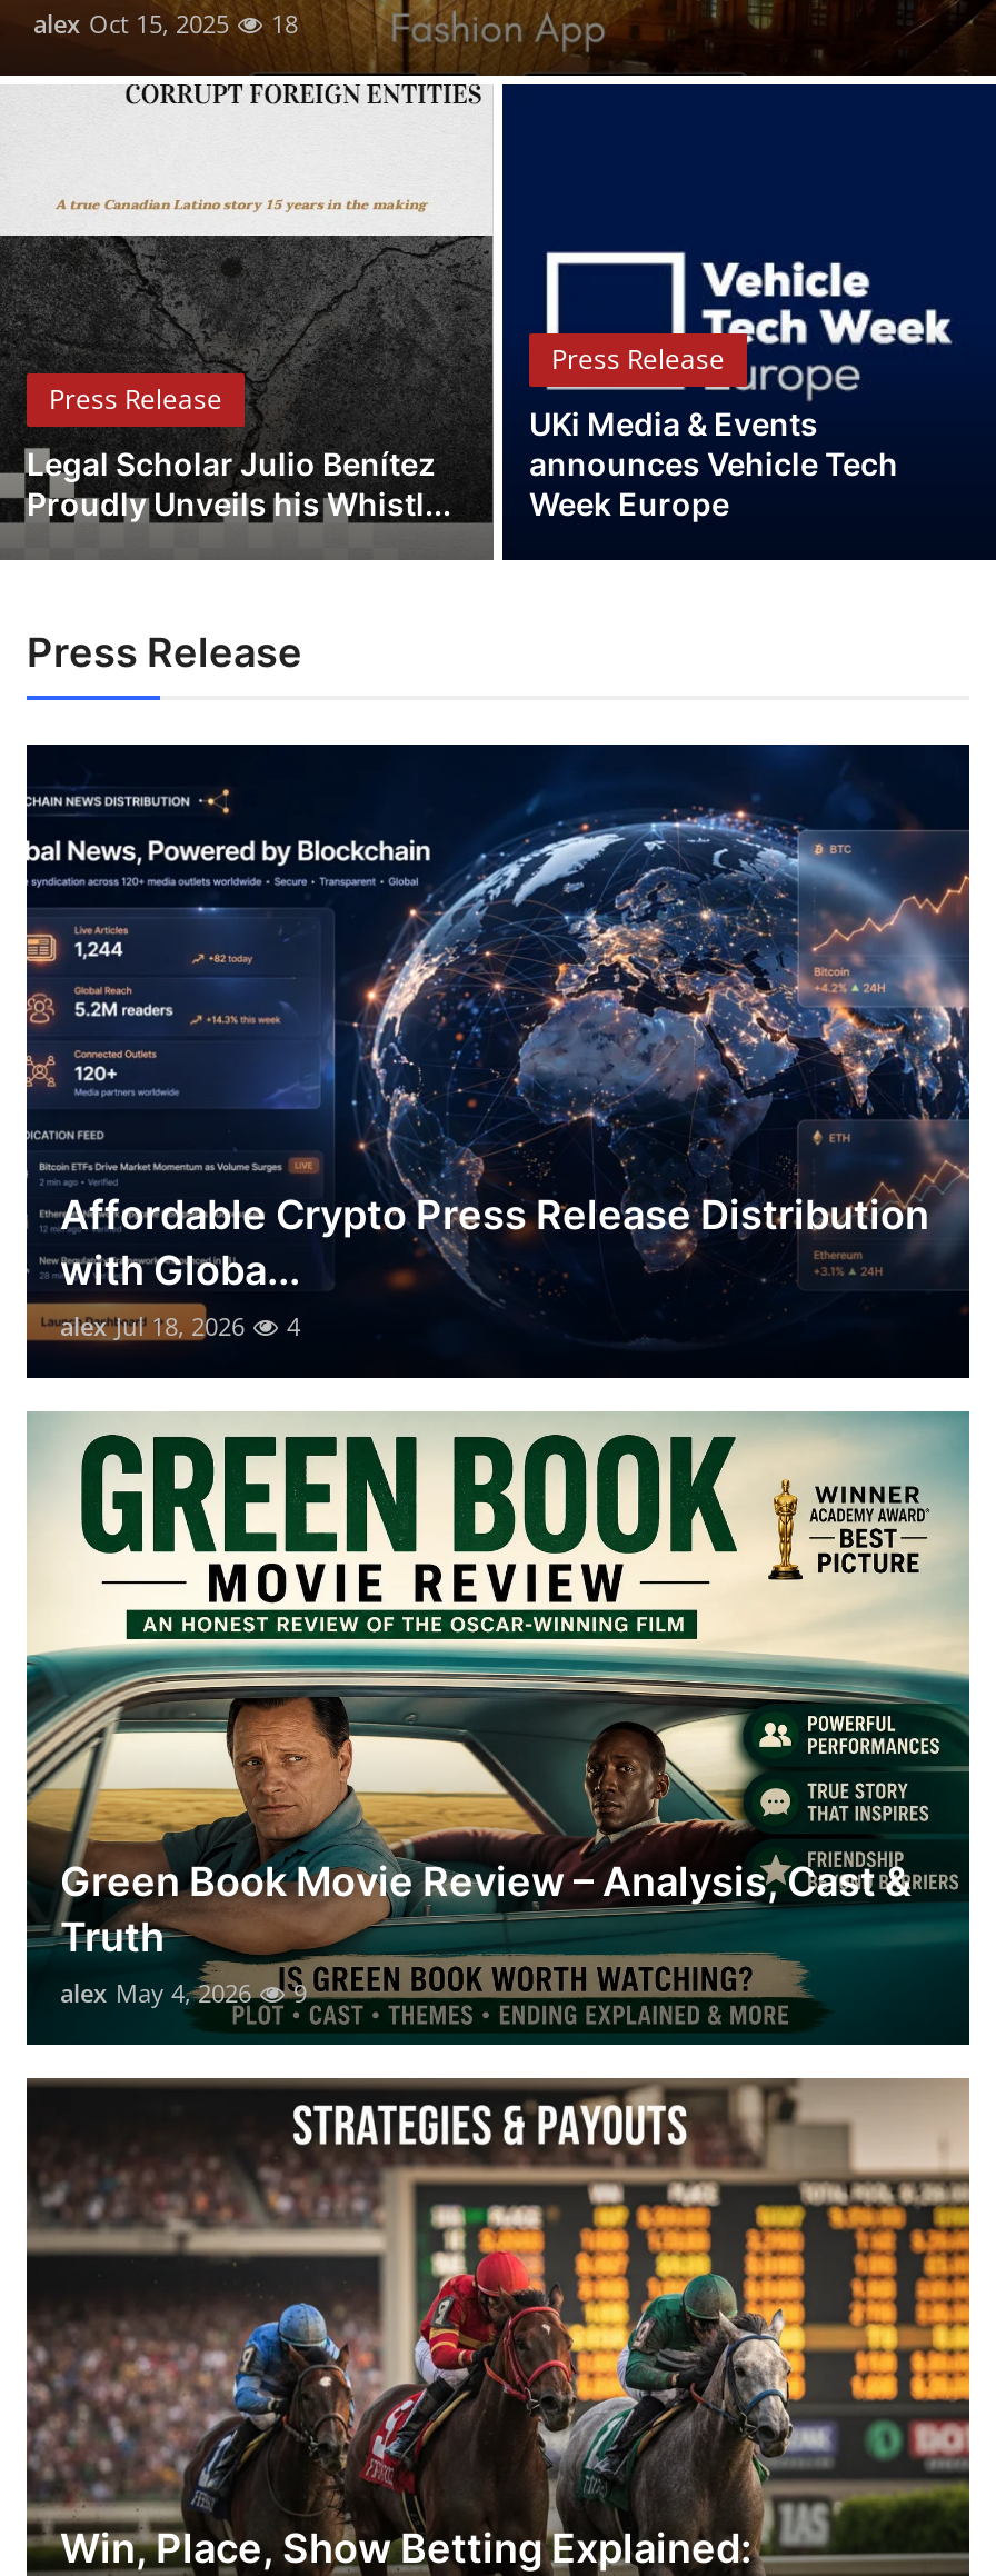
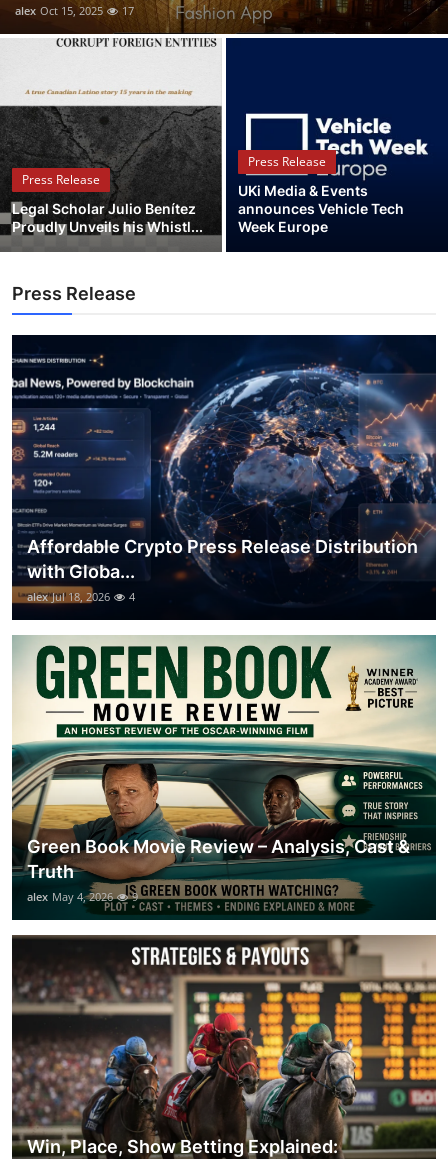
- alex Oct 15, 2025 18
+ alex Oct 15, 2025 17
